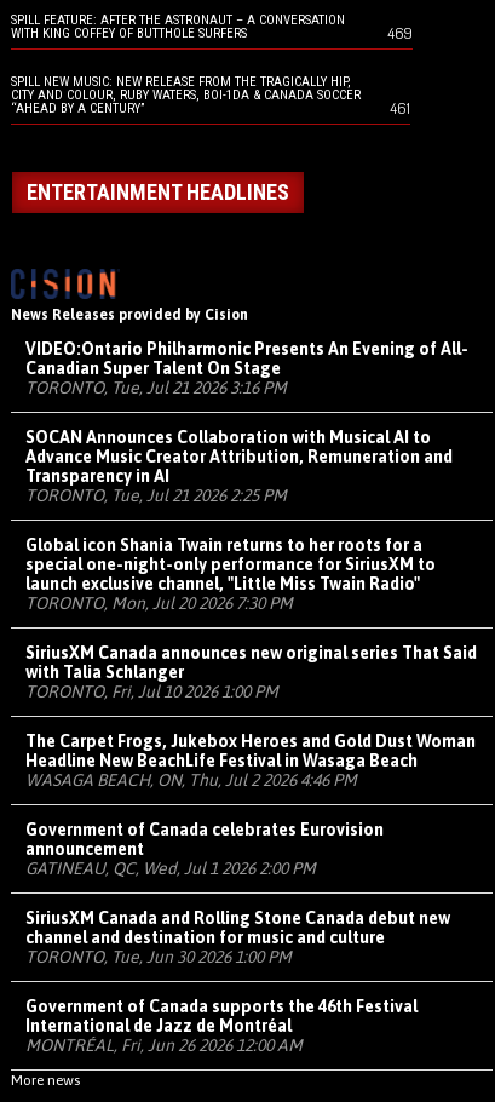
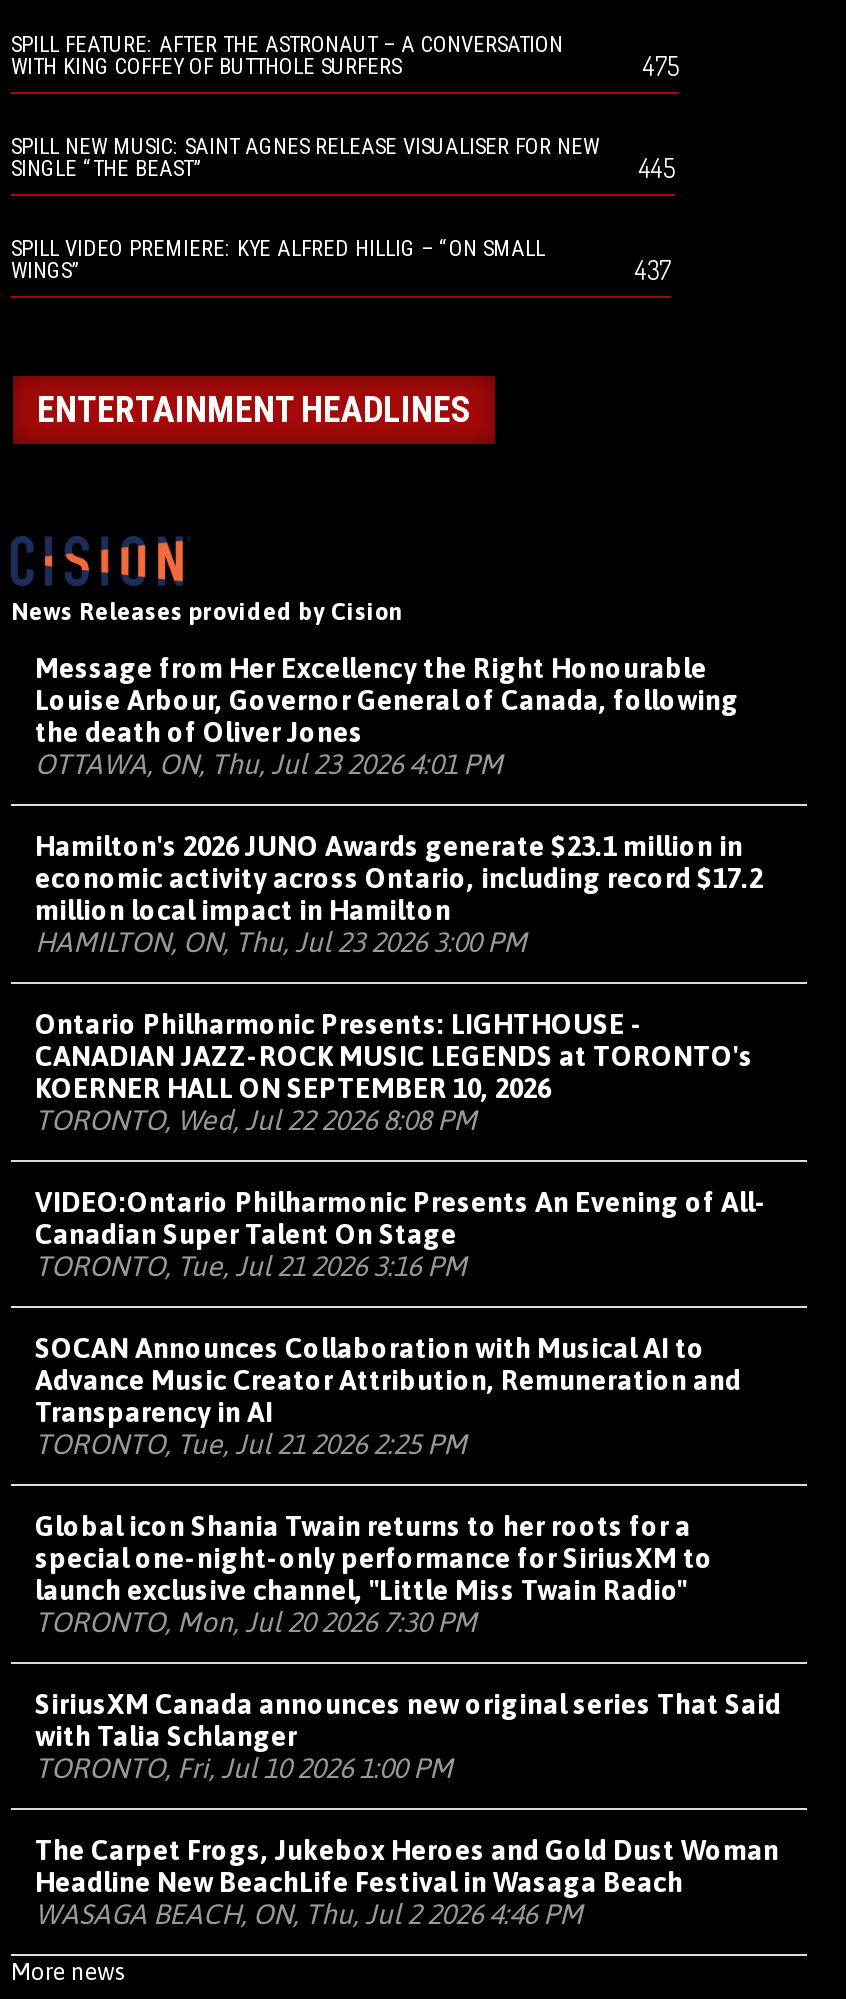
- 469
- SPILL NEW MUSIC: NEW RELEASE FROM THE TRAGICALLY HIP,
- CITY AND COLOUR, RUBY WATERS, BOI-1DA & CANADA SOCCER
- “AHEAD BY A CENTURY”
- 461
+ 475
+ SPILL NEW MUSIC: SAINT AGNES RELEASE VISUALISER FOR NEW
+ SINGLE “THE BEAST”
+ 445
+ SPILL VIDEO PREMIERE: KYE ALFRED HILLIG – “ON SMALL
+ WINGS”
+ 437

+ Message from Her Excellency the Right Honourable
+ Louise Arbour, Governor General of Canada, following
+ the death of Oliver Jones
+ OTTAWA, ON, Thu, Jul 23 2026 4:01 PM
+ Hamilton's 2026 JUNO Awards generate $23.1 million in
+ economic activity across Ontario, including record $17.2
+ million local impact in Hamilton
+ HAMILTON, ON, Thu, Jul 23 2026 3:00 PM
+ Ontario Philharmonic Presents: LIGHTHOUSE -
+ CANADIAN JAZZ-ROCK MUSIC LEGENDS at TORONTO's
+ KOERNER HALL ON SEPTEMBER 10, 2026
+ TORONTO, Wed, Jul 22 2026 8:08 PM

moved down: VIDEO:Ontario Philharmonic Presents An Evening of All- | Canadian Super Talent On Stage | TORONTO, Tue, Jul 21 2026 3:16 PM | ... | Headline New BeachLife Festival in Wasaga Beach | WASAGA BEACH, ON, Thu, Jul 2 2026 4:46 PM

- Government of Canada celebrates Eurovision
- announcement
- GATINEAU, QC, Wed, Jul 1 2026 2:00 PM
- SiriusXM Canada and Rolling Stone Canada debut new
- channel and destination for music and culture
- TORONTO, Tue, Jun 30 2026 1:00 PM
- Government of Canada supports the 46th Festival
- International de Jazz de Montréal
- MONTRÉAL, Fri, Jun 26 2026 12:00 AM
